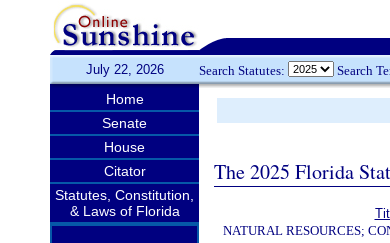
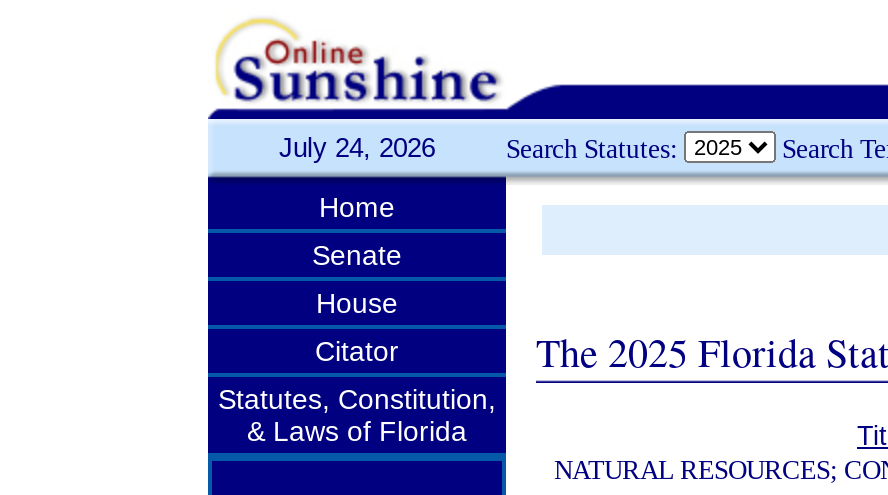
- July 22, 2026
+ July 24, 2026
